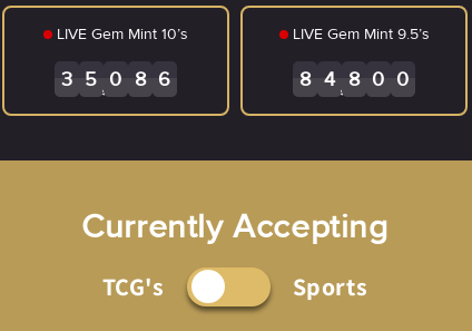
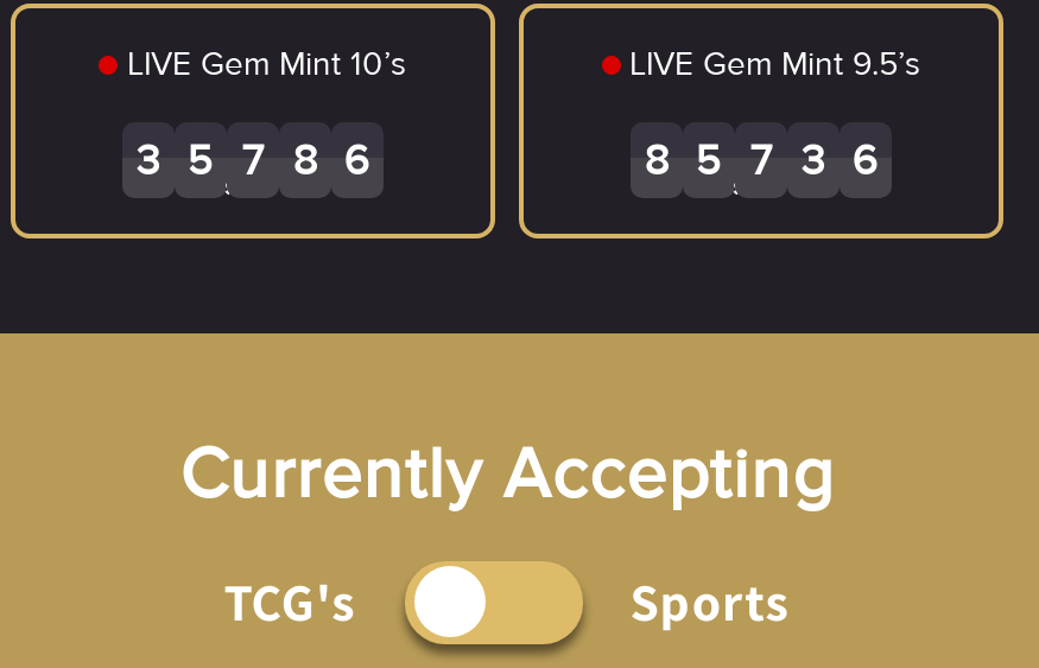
- 3 5 , 0 8 6
+ 3 5 , 7 8 6

- 8 4 , 8 0 0
+ 8 5 , 7 3 6
